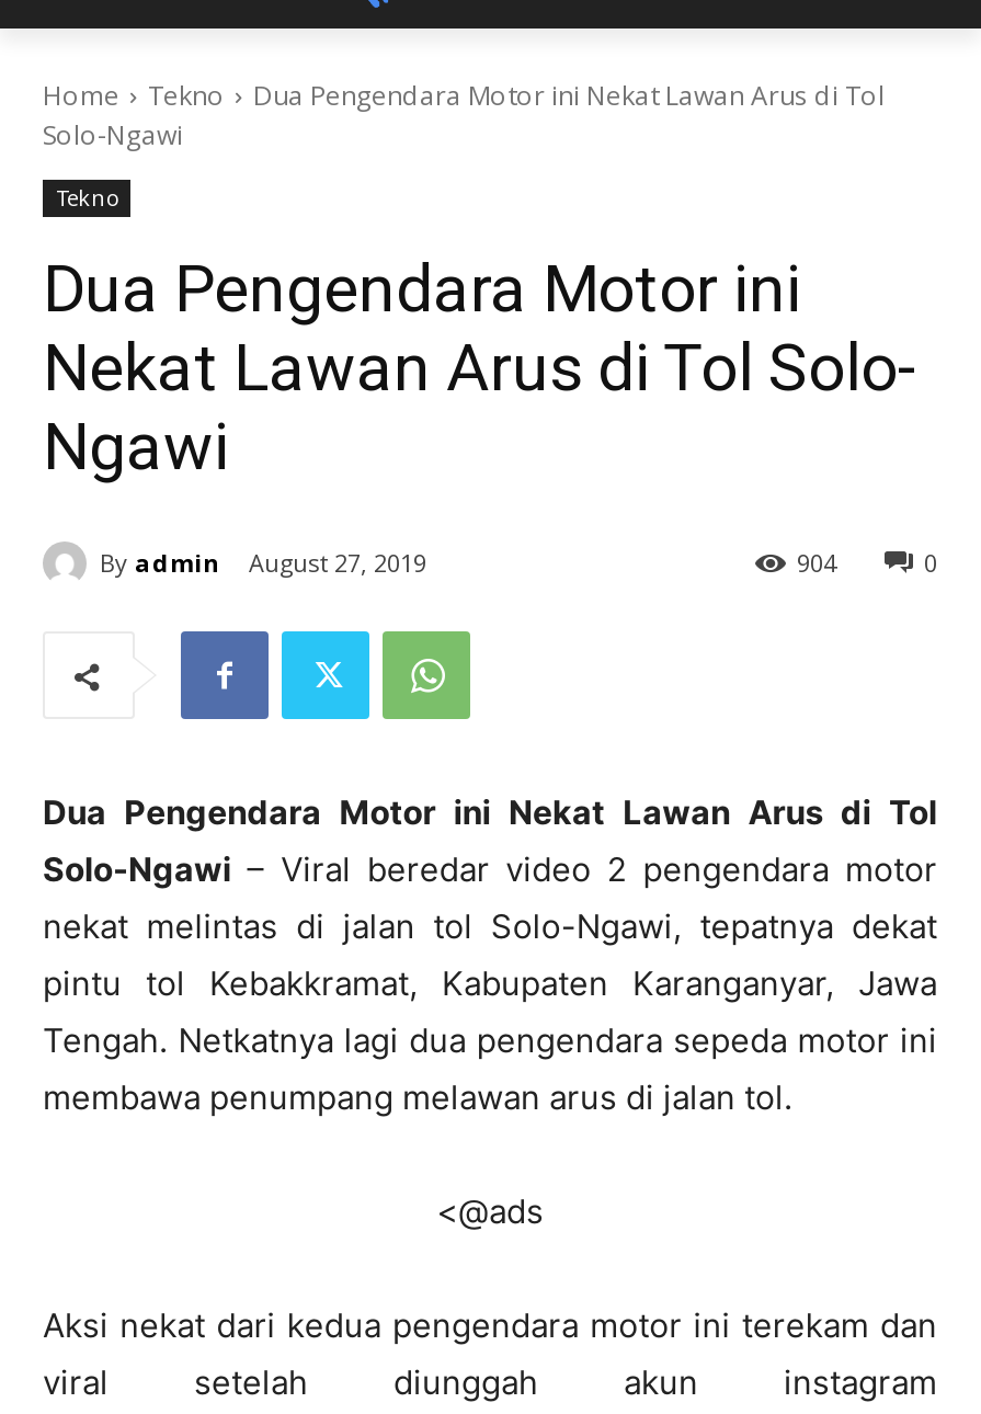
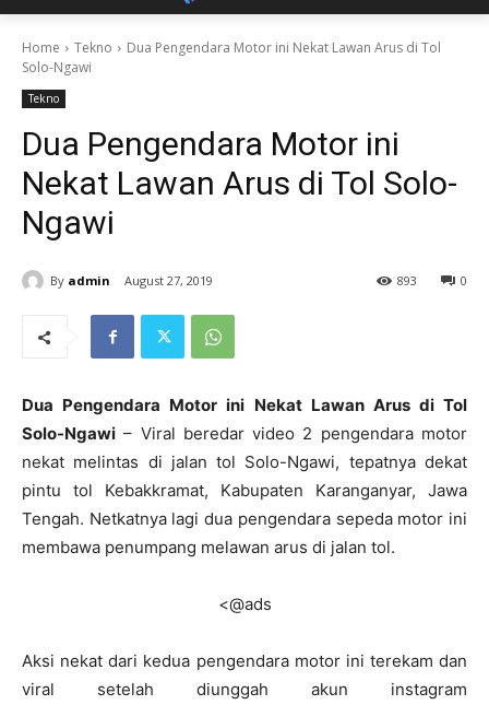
- 904
+ 893
